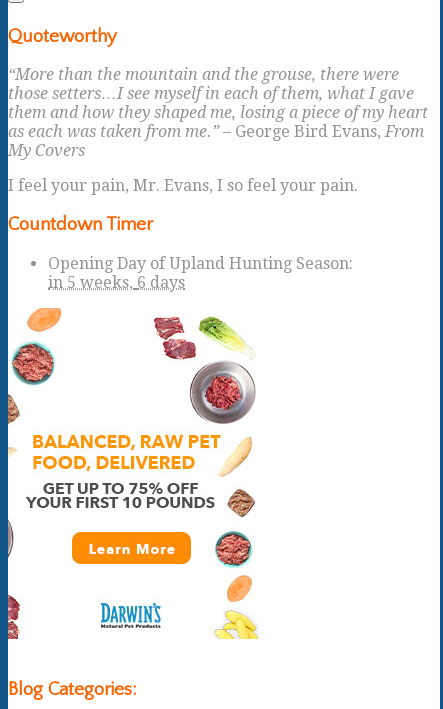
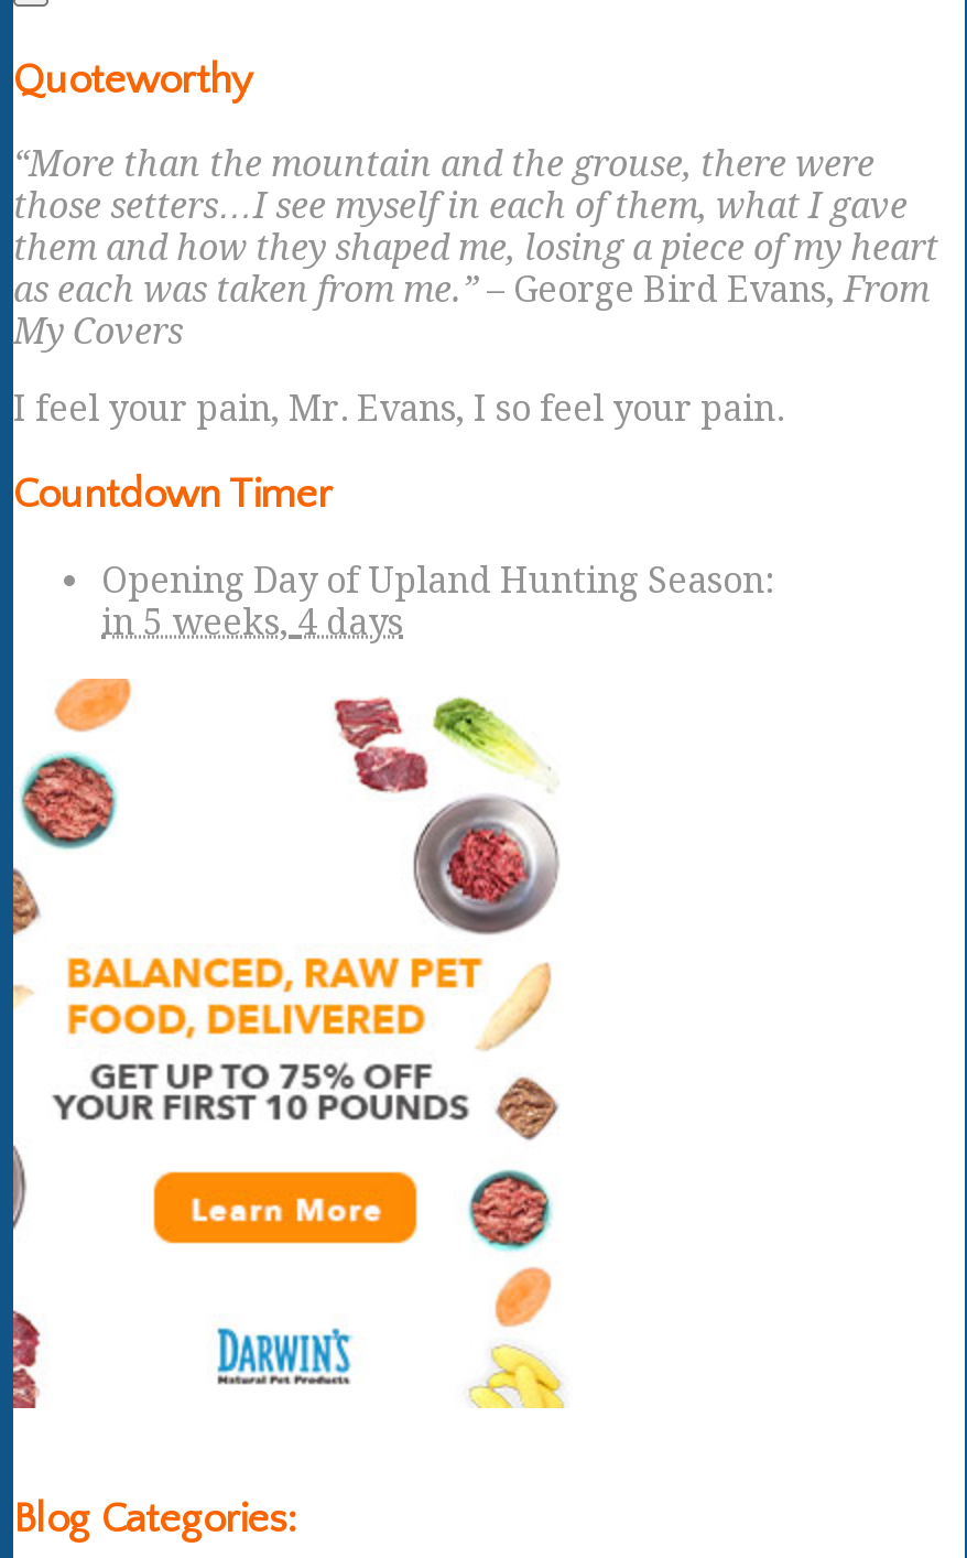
- in5 weeks, 6 days
+ in5 weeks, 4 days
